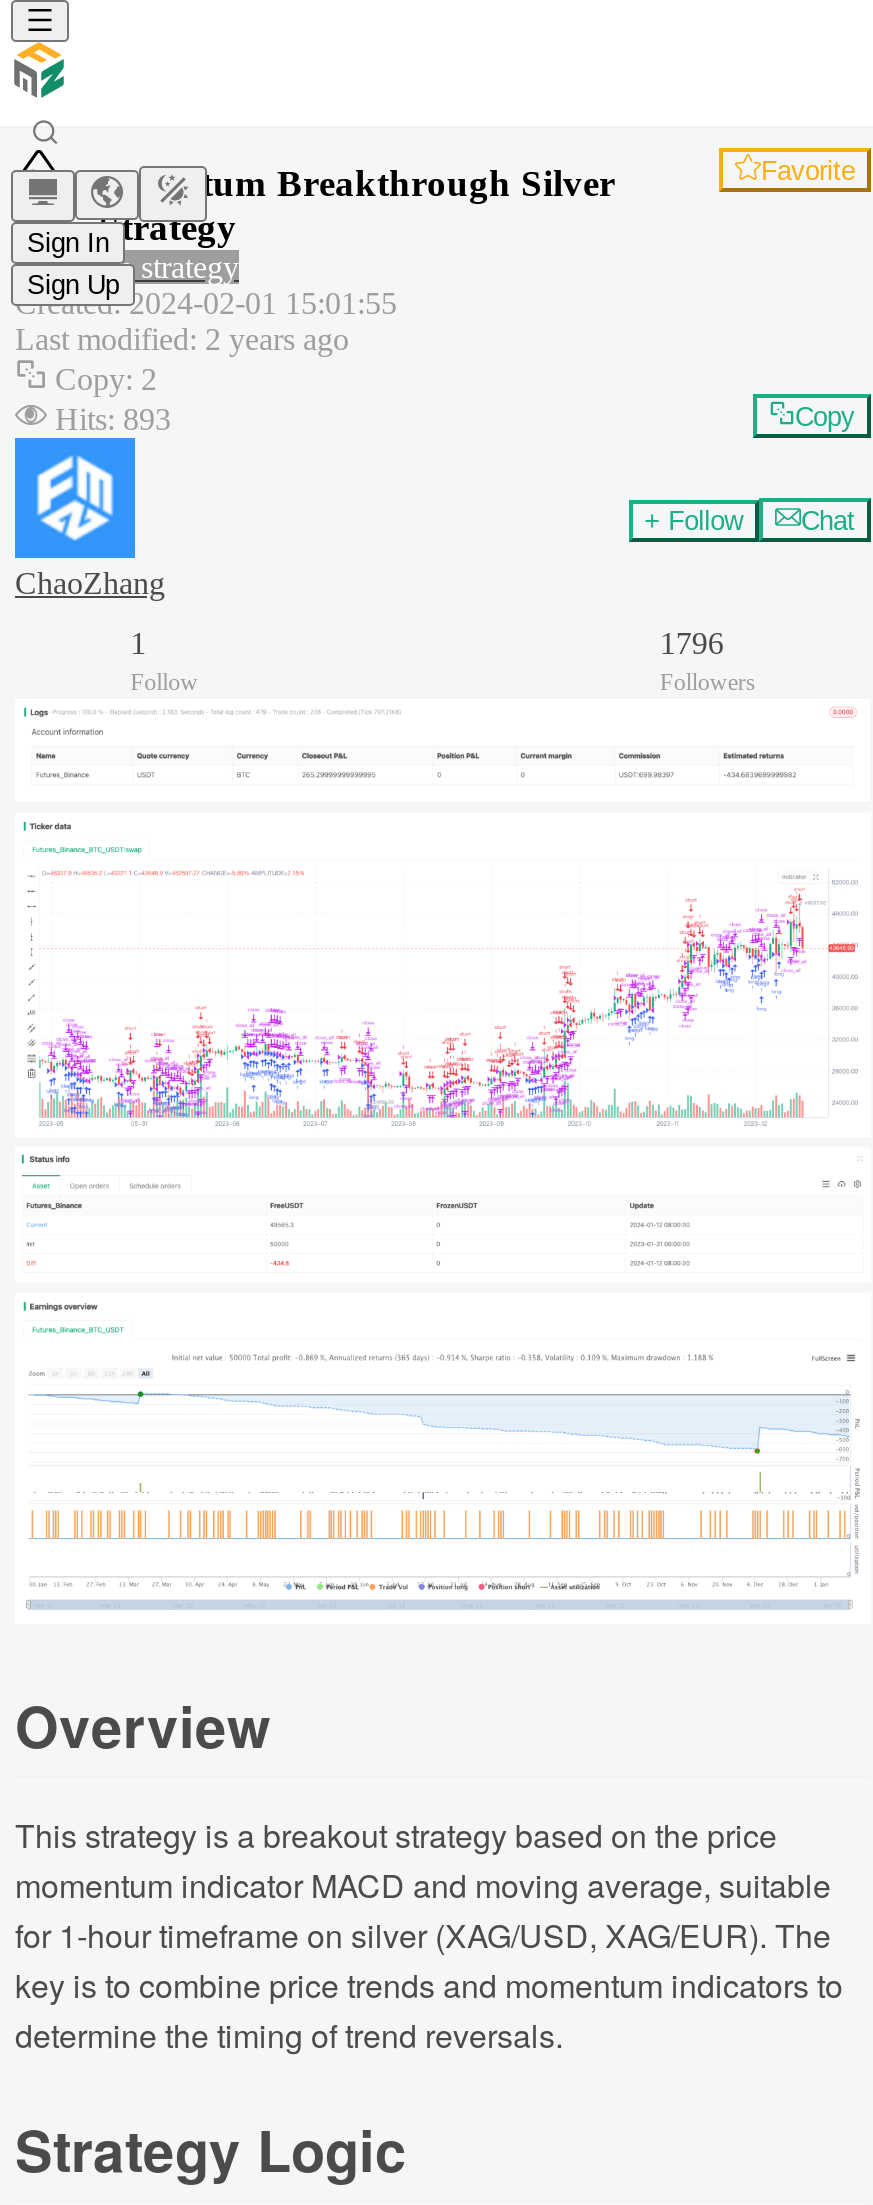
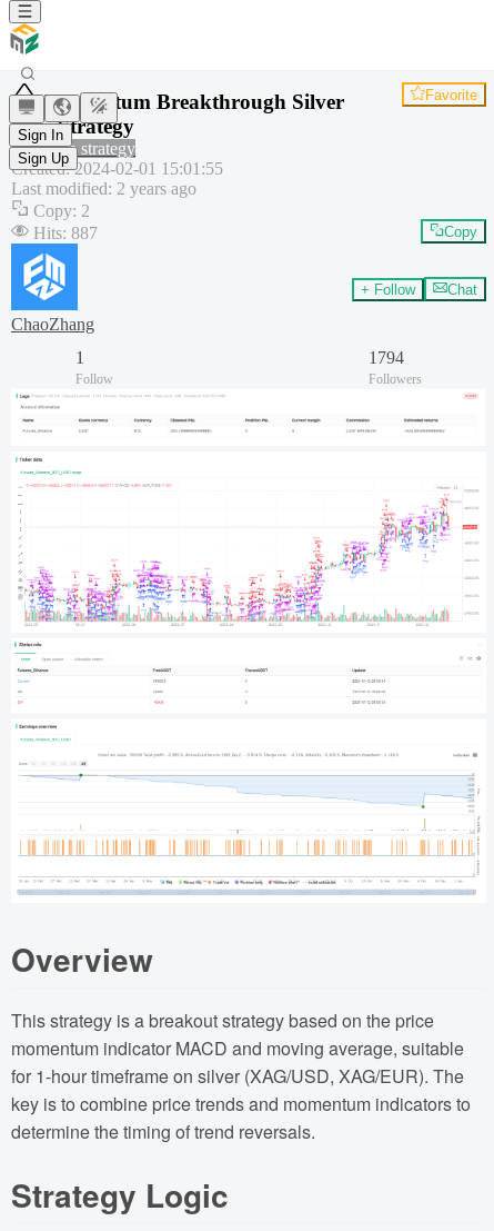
- Hits: 893
+ Hits: 887

- 1796
+ 1794
